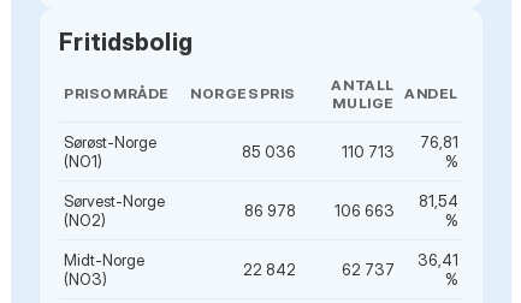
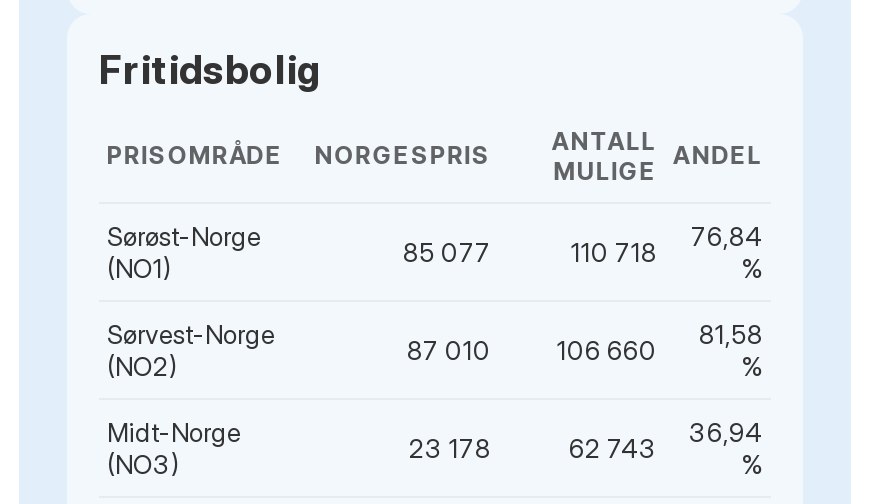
- 76,81
+ 76,84

- 85 036
+ 85 077

- 110 713
+ 110 718

- 81,54
+ 81,58

- 86 978
+ 87 010

- 106 663
+ 106 660

- 36,41
+ 36,94

- 22 842
+ 23 178

- 62 737
+ 62 743
